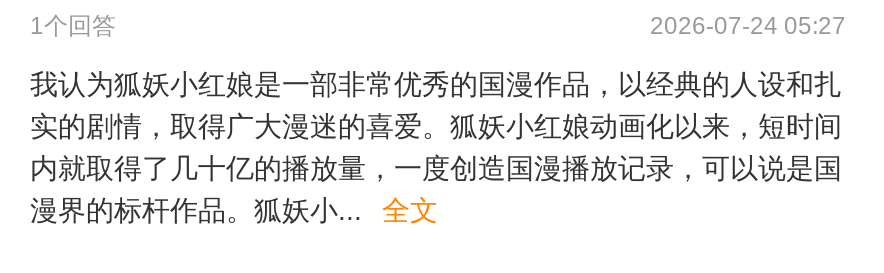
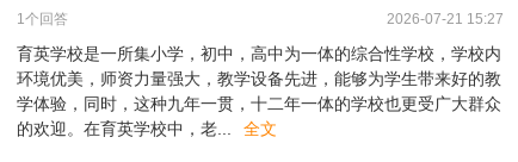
- 2026-07-24 05:27
+ 2026-07-21 15:27

- 我认为狐妖小红娘是一部非常优秀的国漫作品，以经典的人设和扎
- 实的剧情，取得广大漫迷的喜爱。狐妖小红娘动画化以来，短时间
- 内就取得了几十亿的播放量，一度创造国漫播放记录，可以说是国
- 漫界的标杆作品。狐妖小...
+ 育英学校是一所集小学，初中，高中为一体的综合性学校，学校内
+ 环境优美，师资力量强大，教学设备先进，能够为学生带来好的教
+ 学体验，同时，这种九年一贯，十二年一体的学校也更受广大群众
+ 的欢迎。在育英学校中，老...
